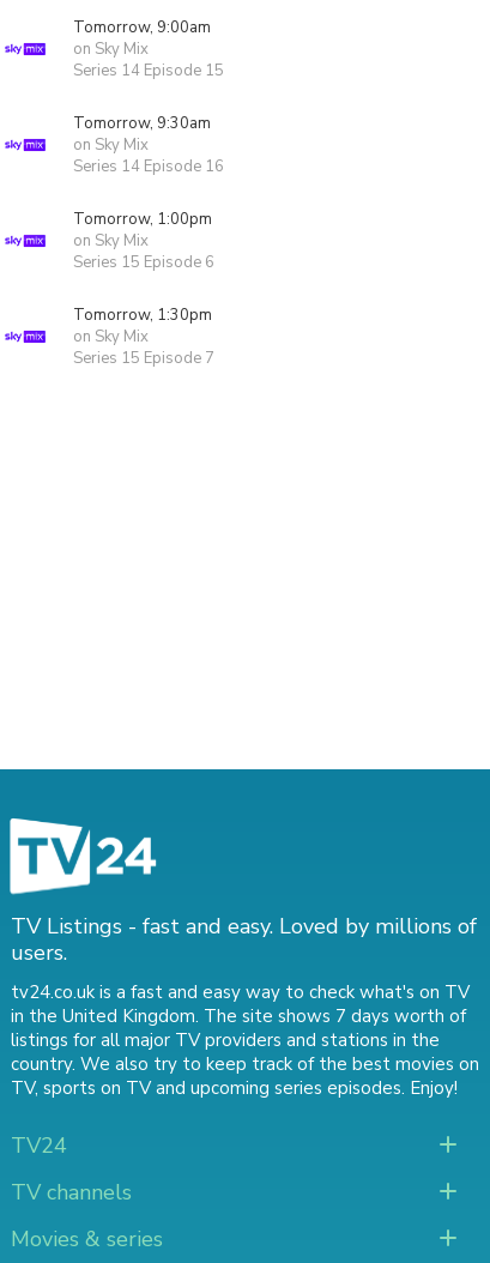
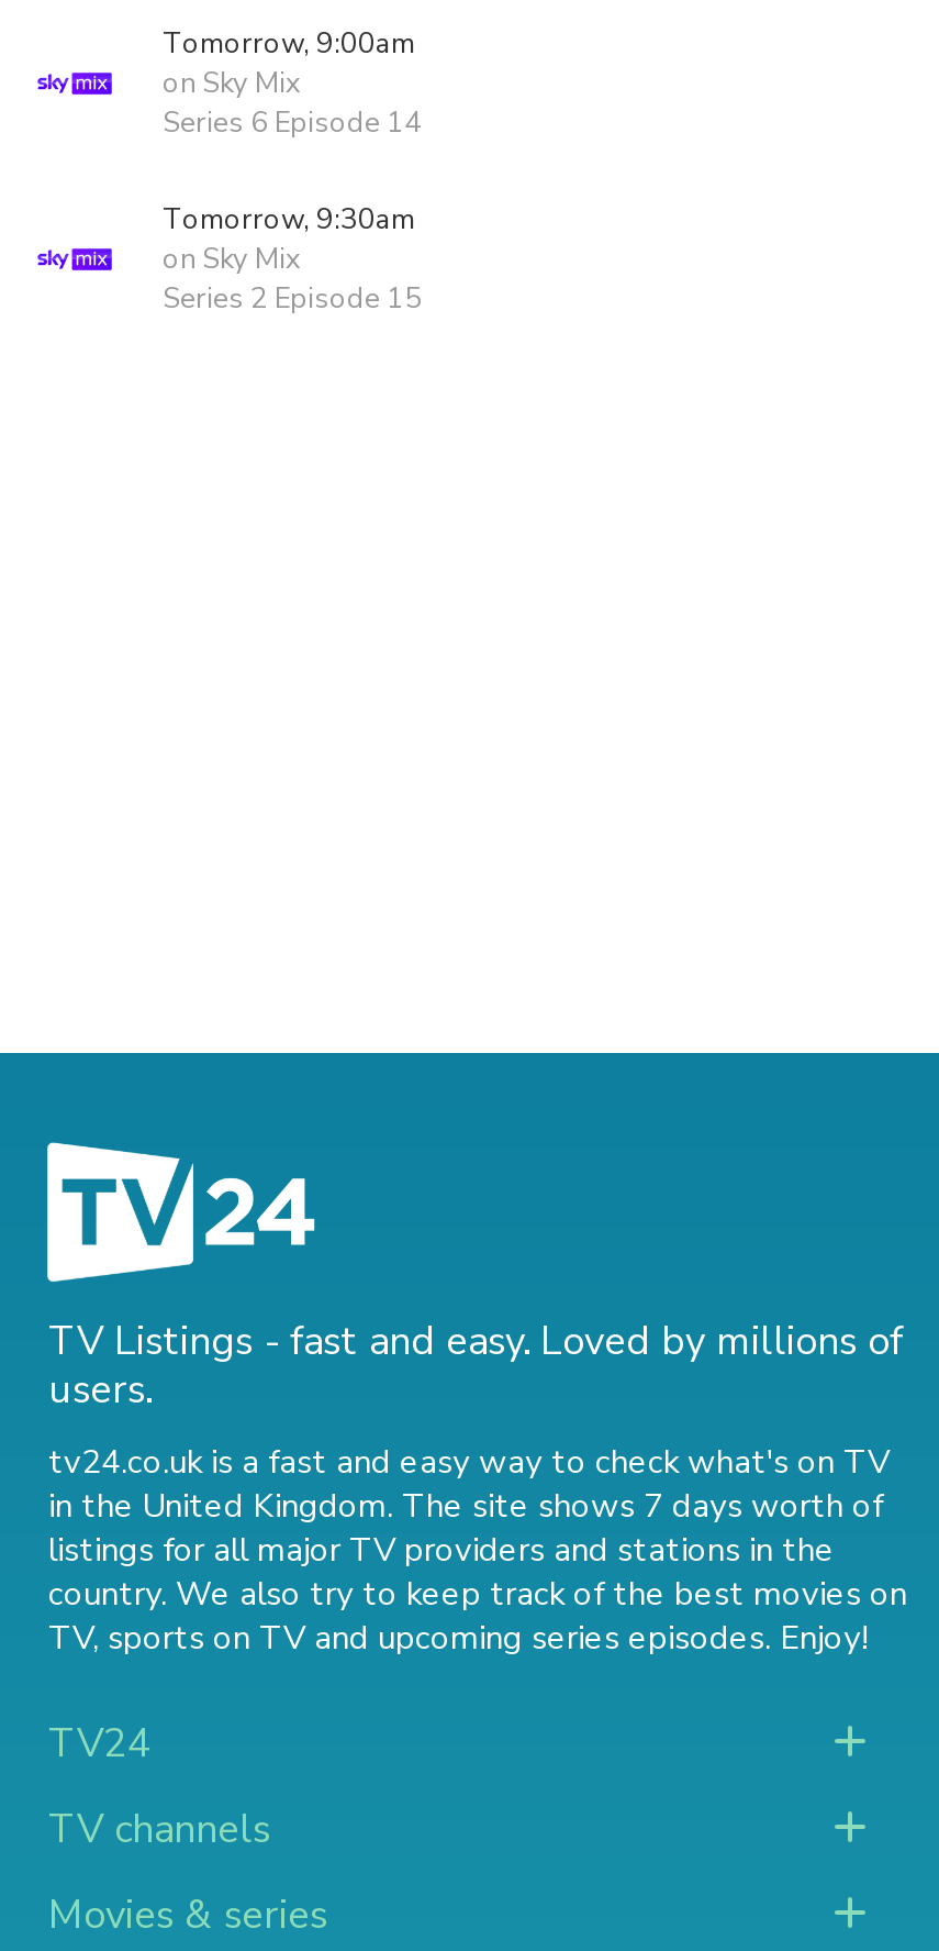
- Series 14 Episode 15
+ Series 6 Episode 14

- Series 14 Episode 16
- Tomorrow, 1:00pm
- on Sky Mix
- Series 15 Episode 6
- Tomorrow, 1:30pm
- on Sky Mix
- Series 15 Episode 7
+ Series 2 Episode 15
